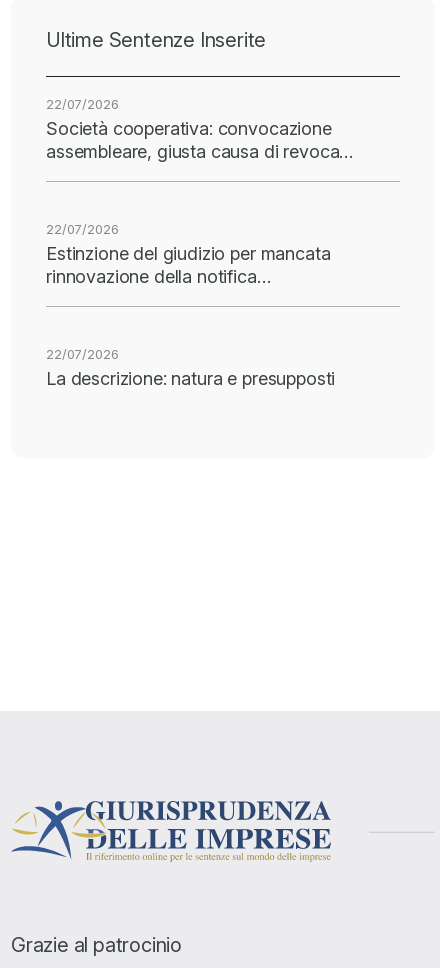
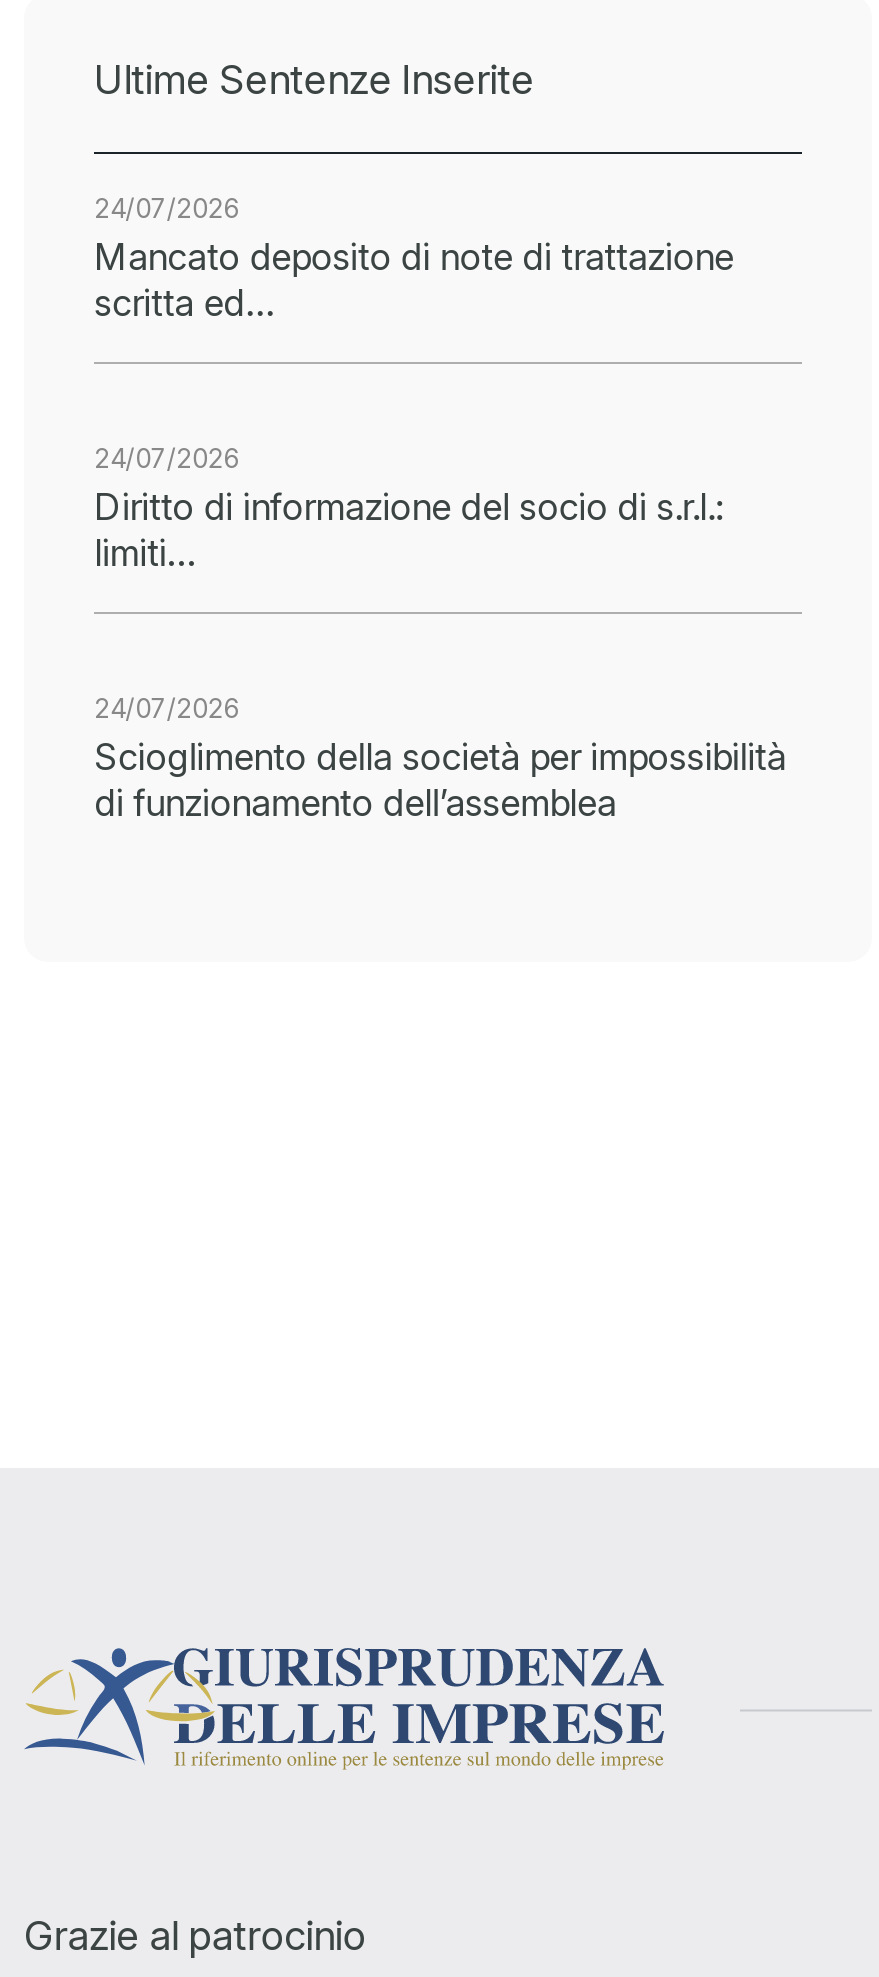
- 22/07/2026
- Società cooperativa: convocazione
- assembleare, giusta causa di revoca…
+ 24/07/2026
+ Mancato deposito di note di trattazione
+ scritta ed…

- 22/07/2026
- Estinzione del giudizio per mancata
- rinnovazione della notifica…
+ 24/07/2026
+ Diritto di informazione del socio di s.r.l.:
+ limiti…

- 22/07/2026
- La descrizione: natura e presupposti
+ 24/07/2026
+ Scioglimento della società per impossibilità
+ di funzionamento dell’assemblea
